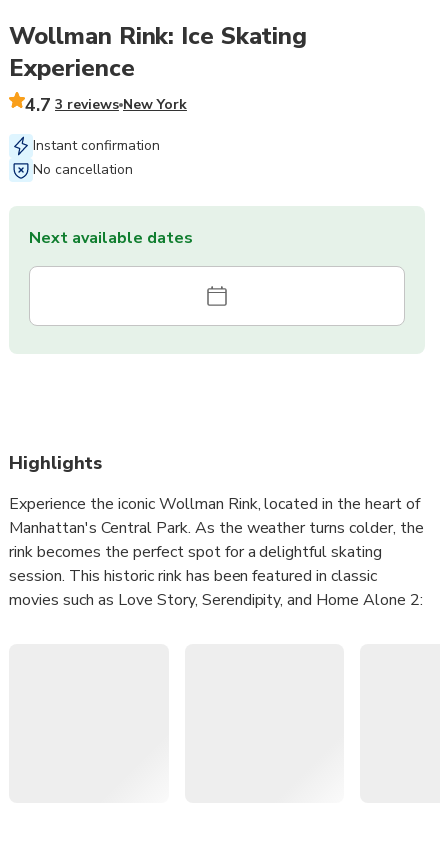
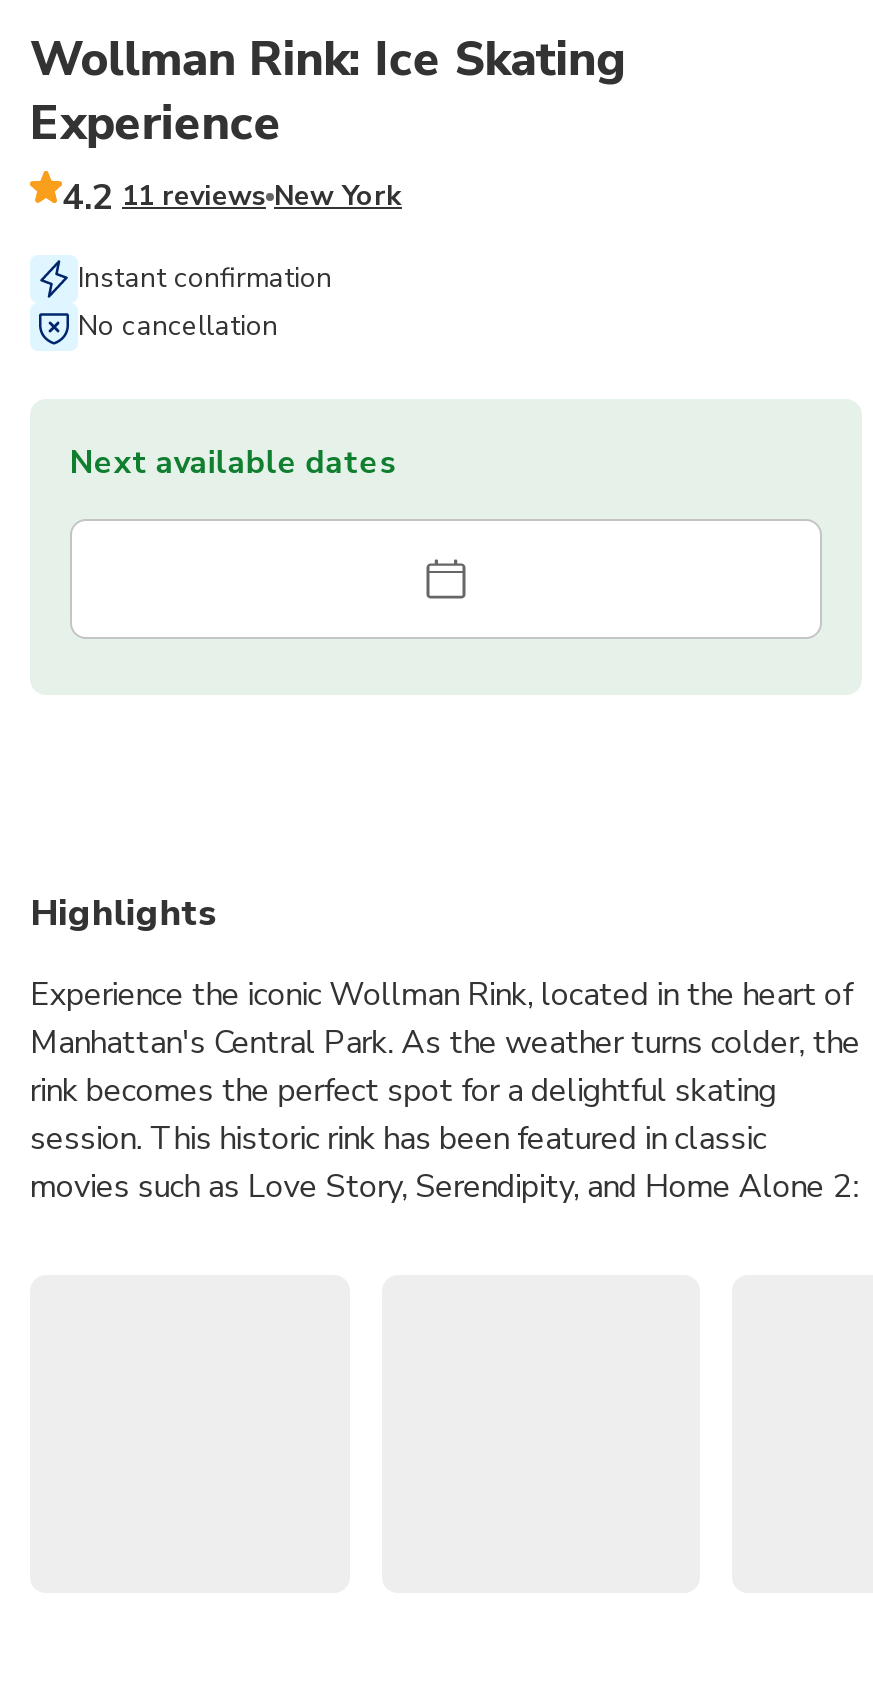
- 4.7 3 reviews New York
+ 4.2 11 reviews New York
